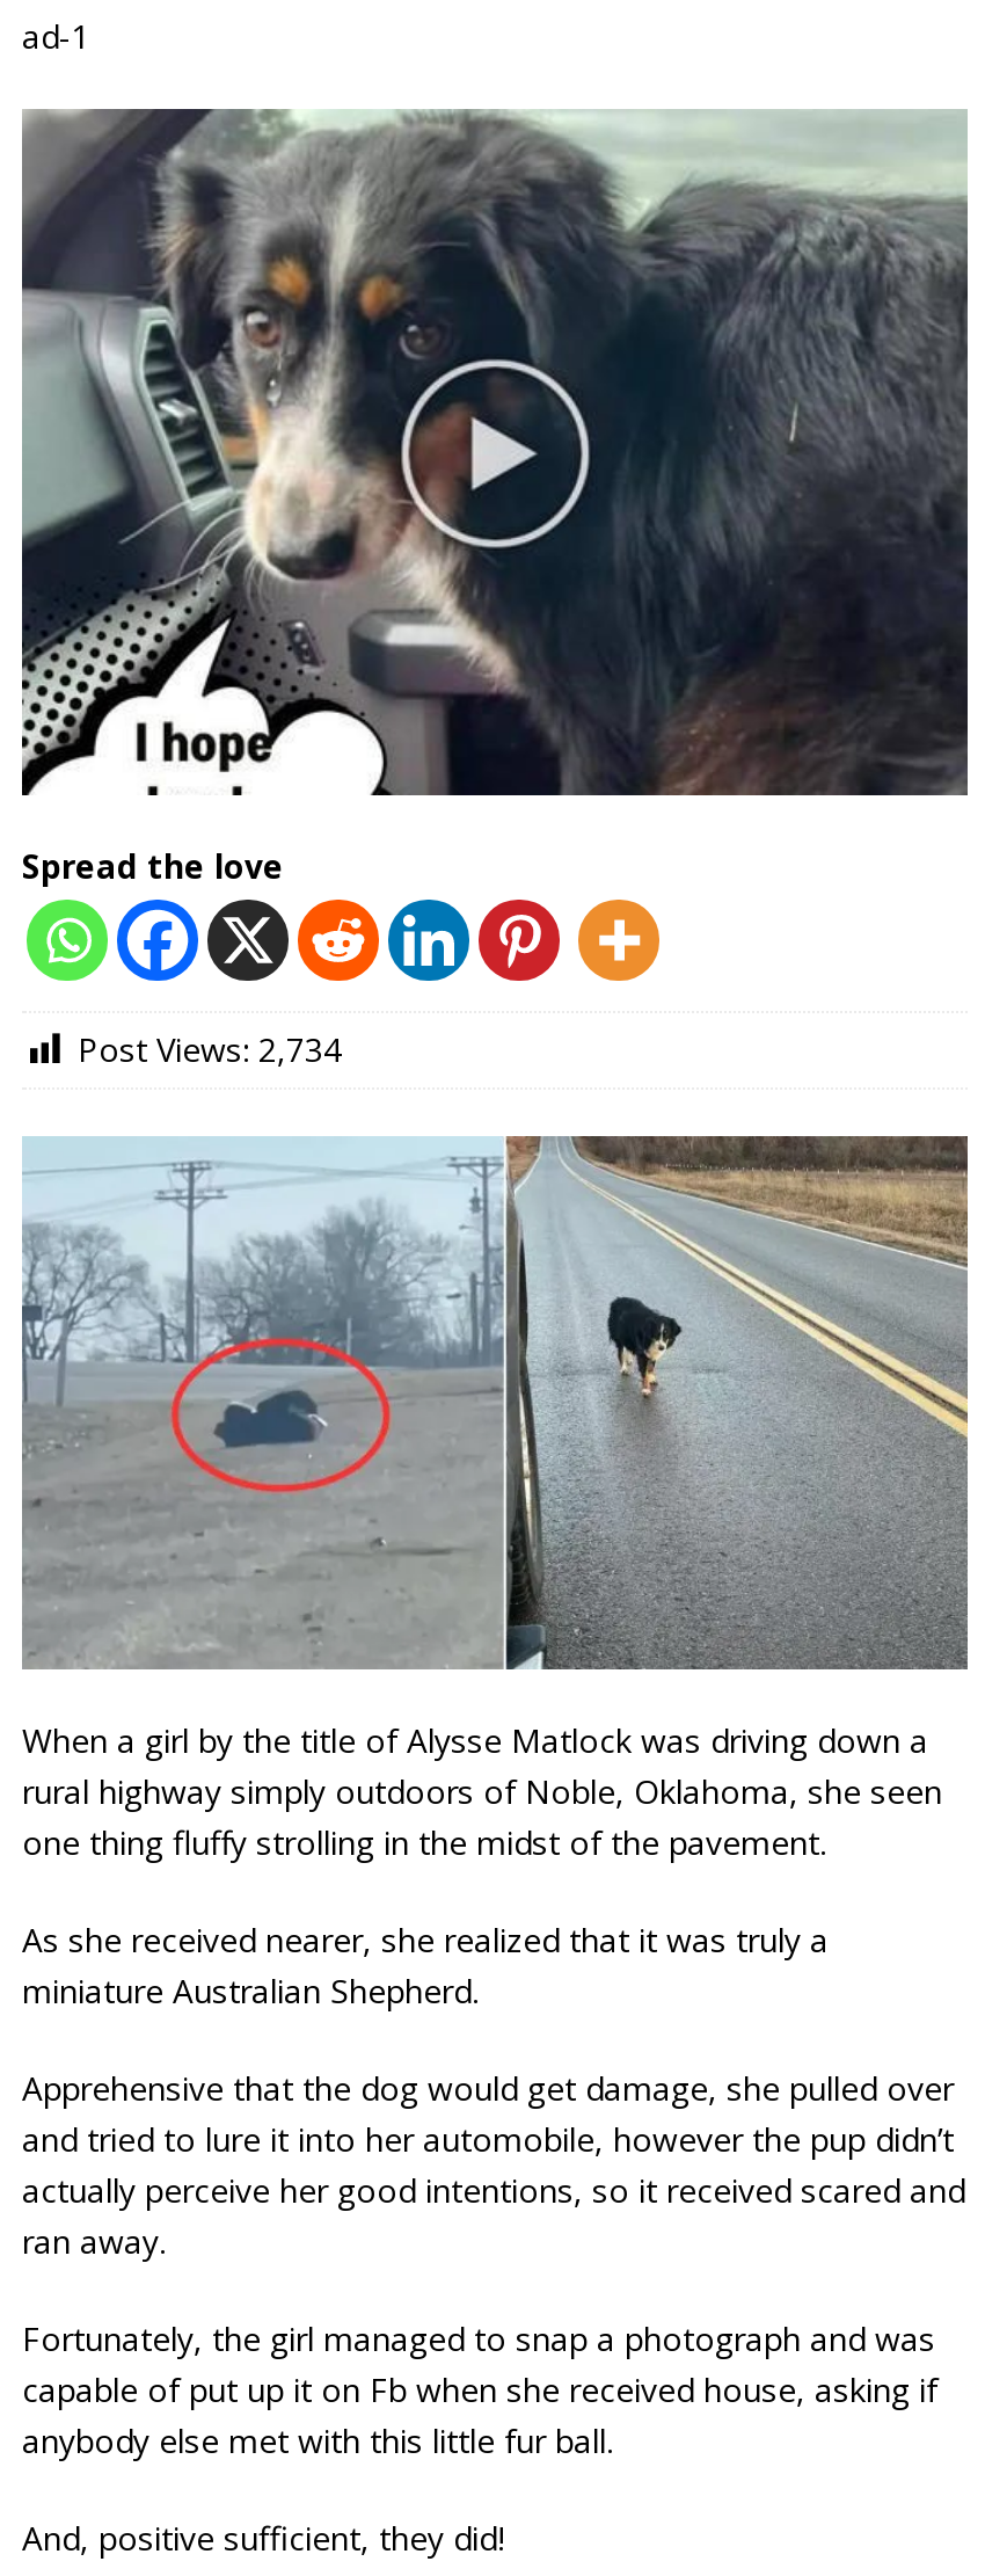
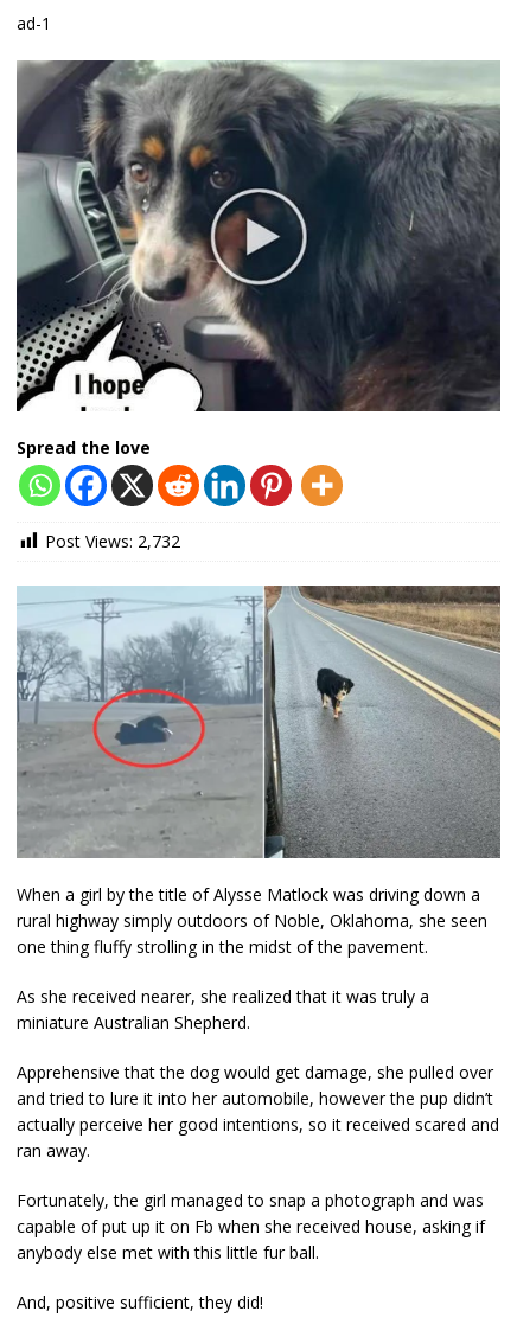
- Post Views: 2,734
+ Post Views: 2,732
